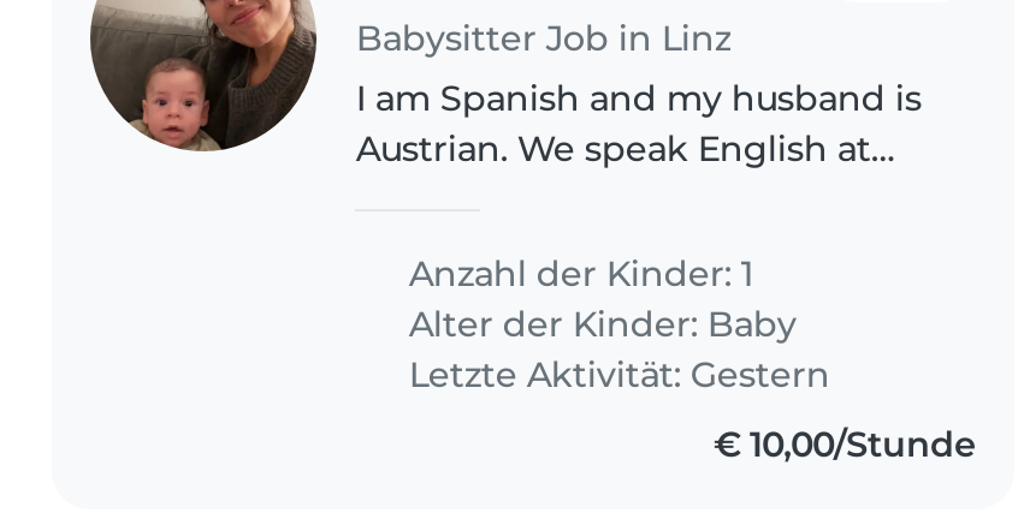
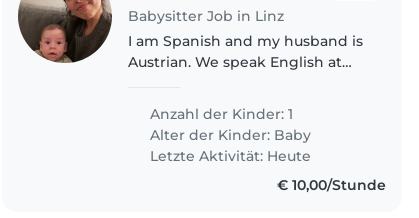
- Letzte Aktivität: Gestern
+ Letzte Aktivität: Heute
